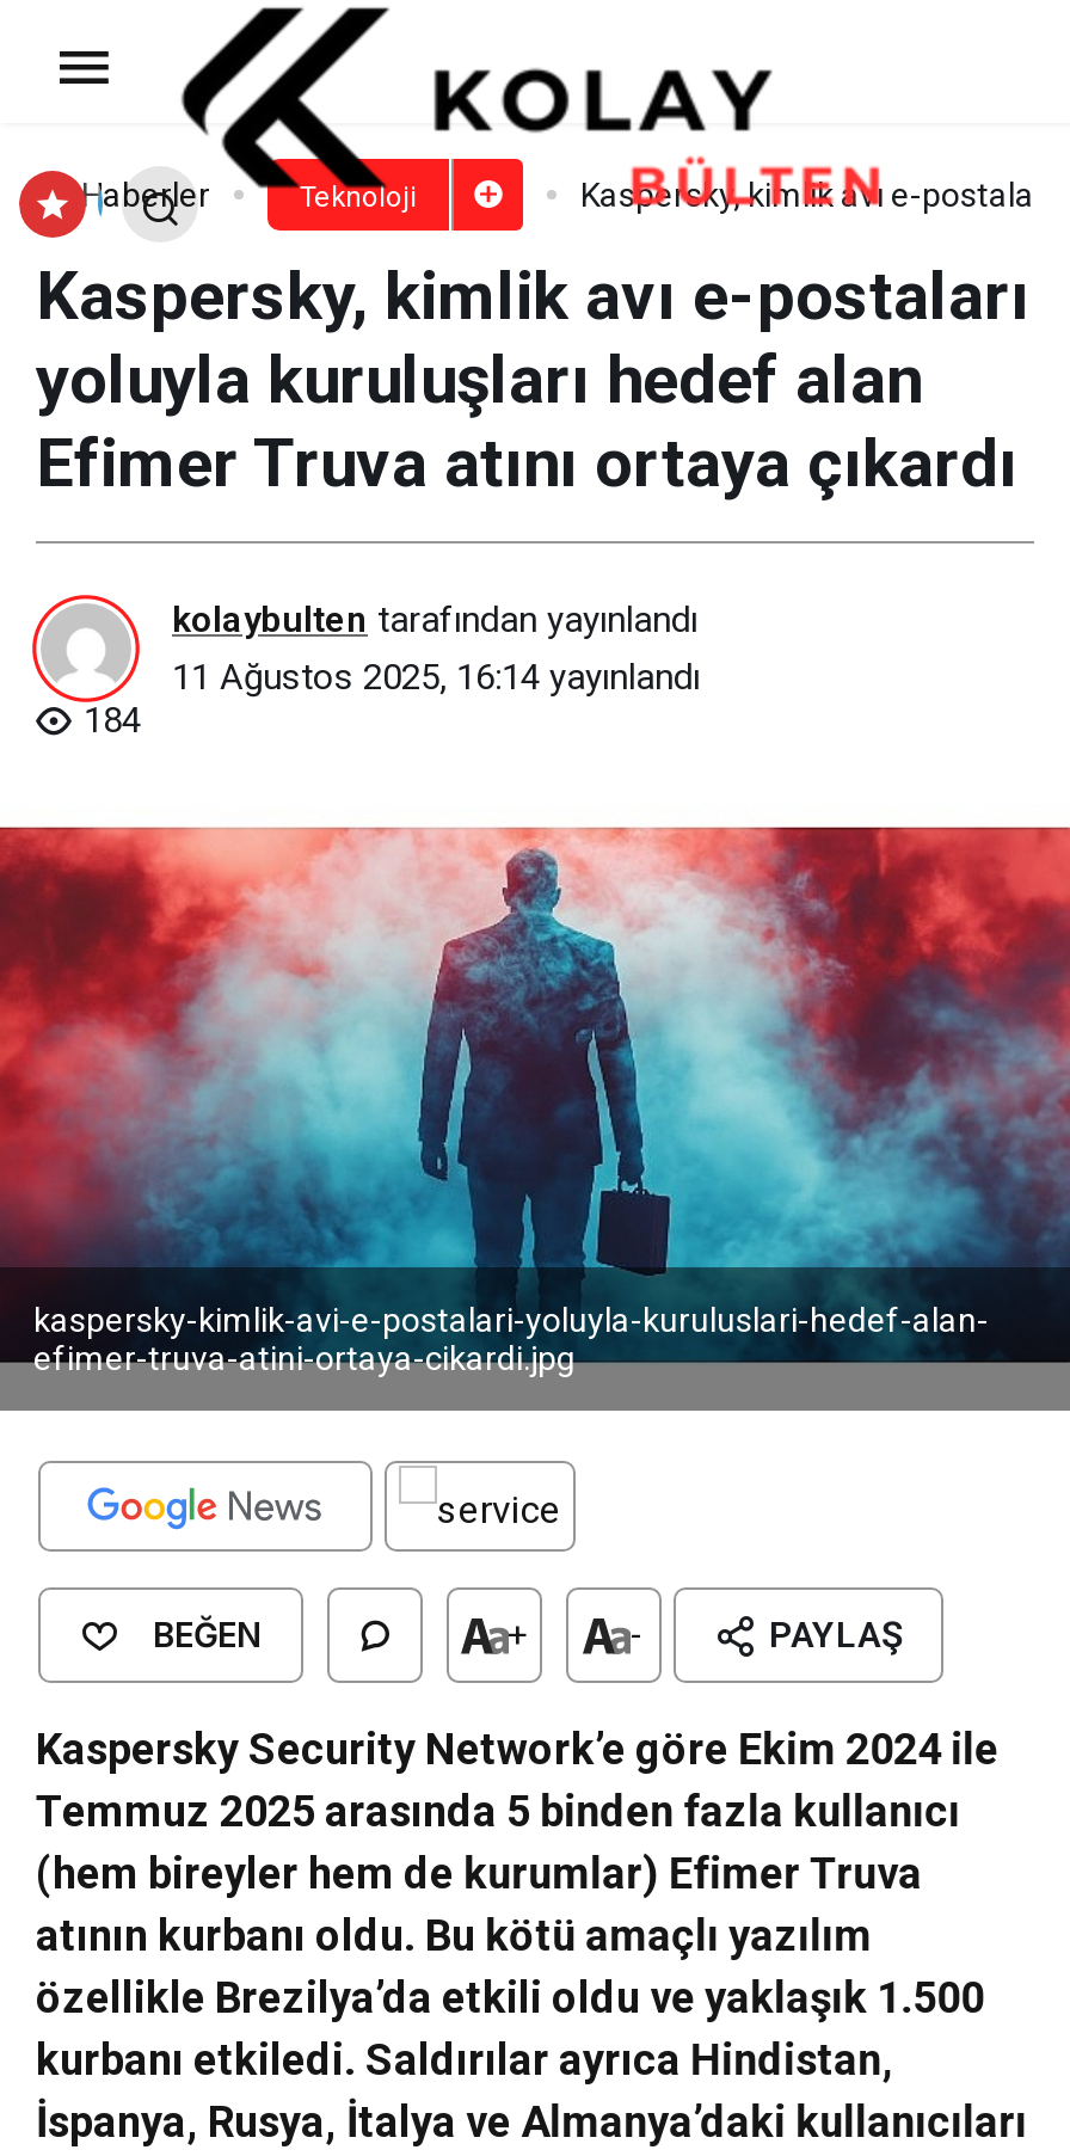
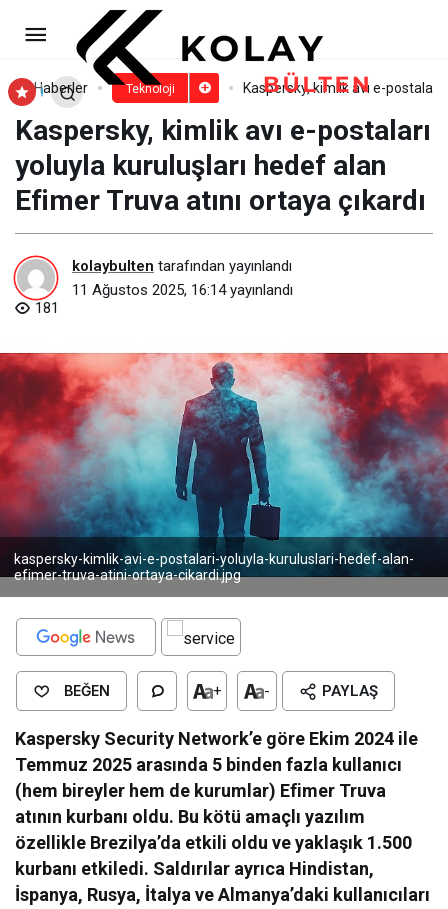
- 184
+ 181
